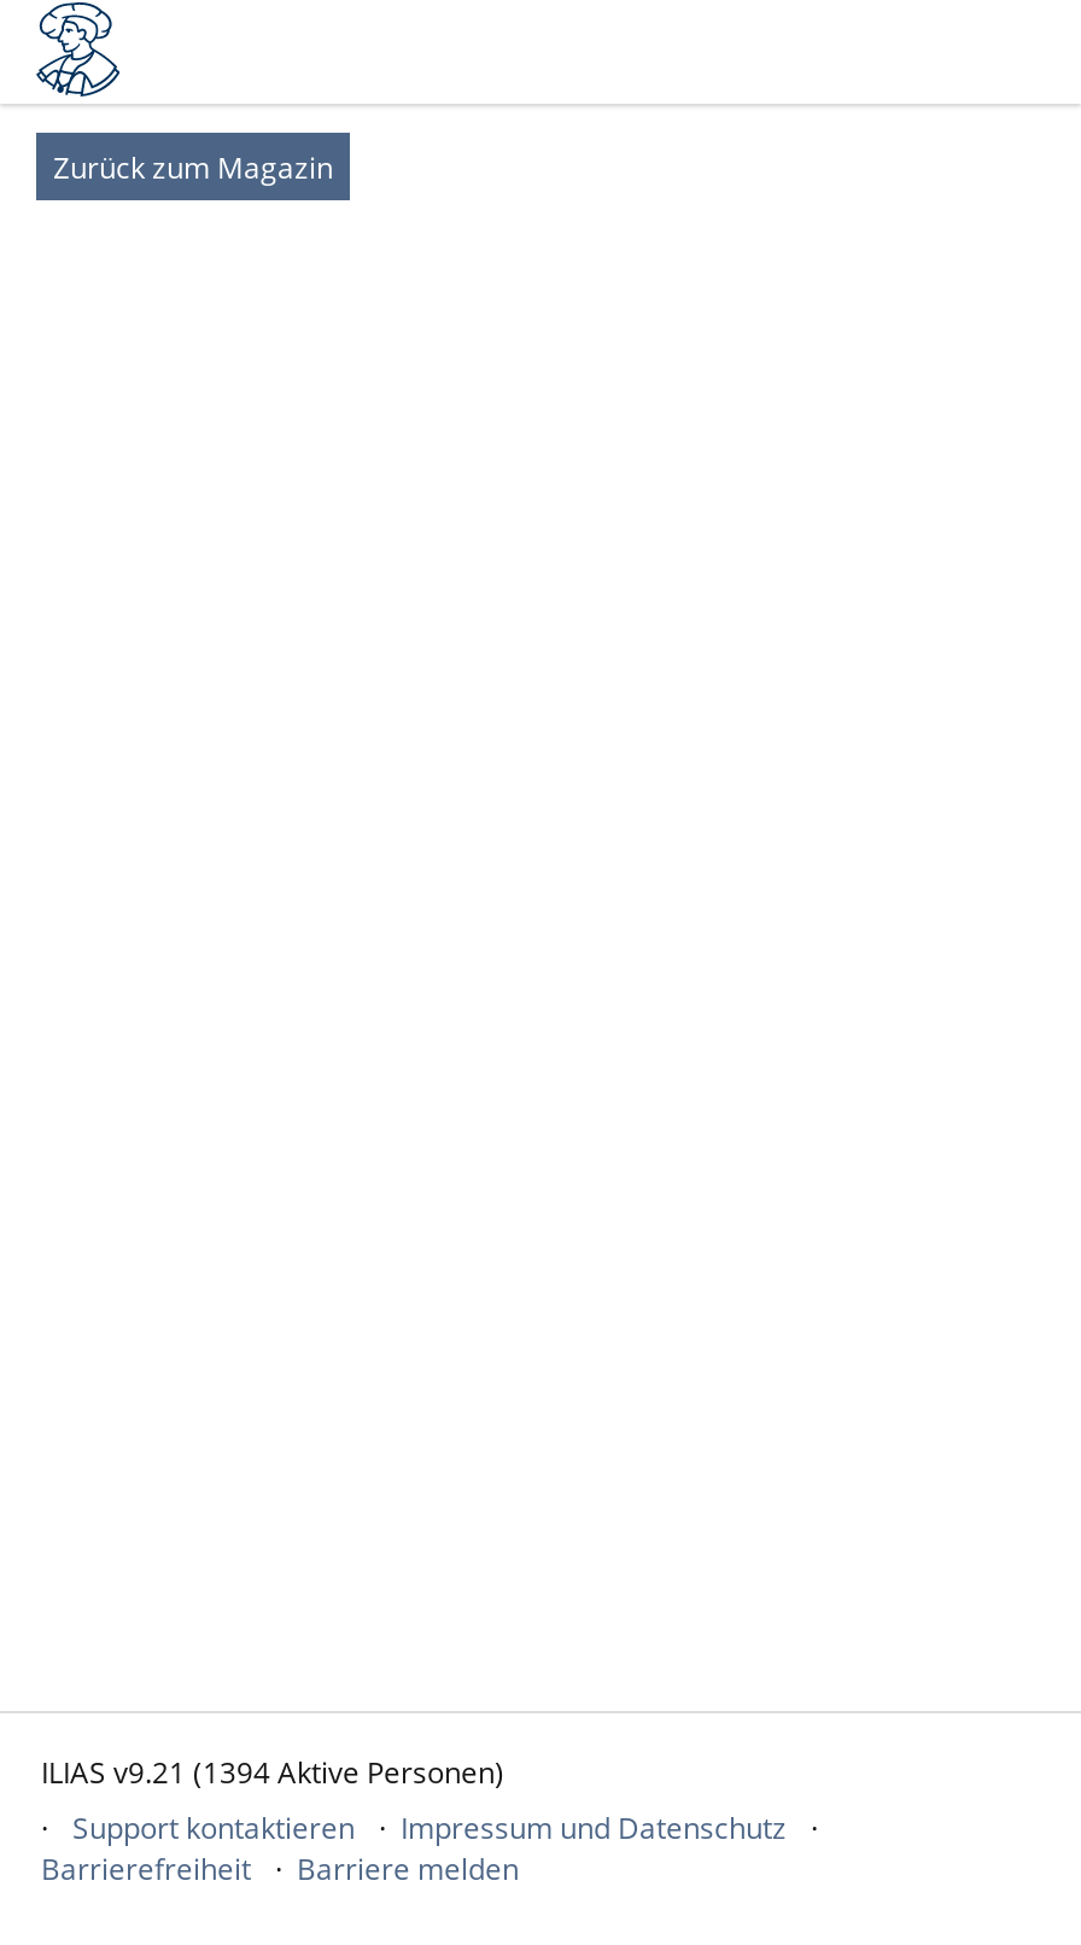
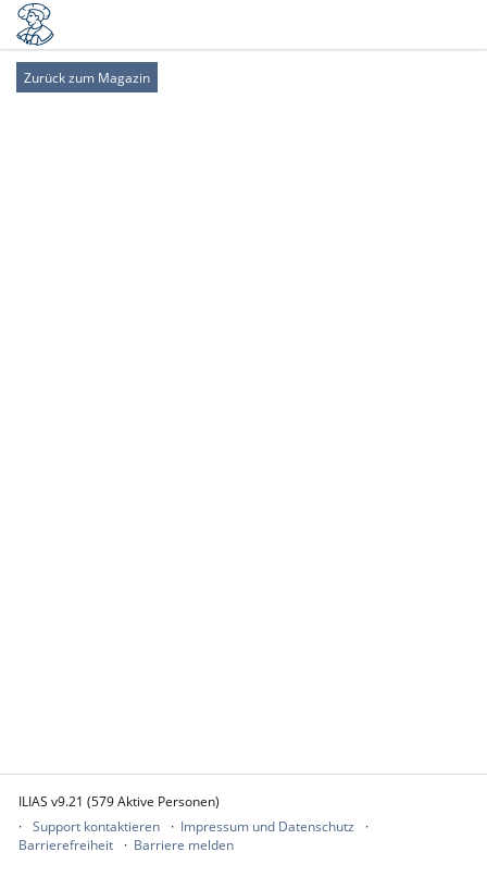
- ILIAS v9.21 (1394 Aktive Personen)
+ ILIAS v9.21 (579 Aktive Personen)
